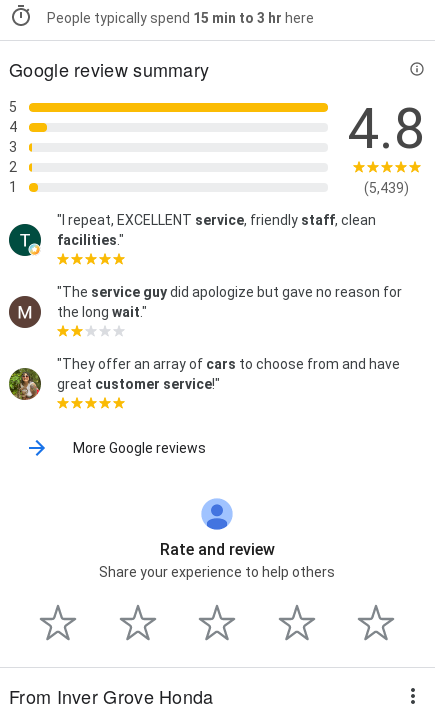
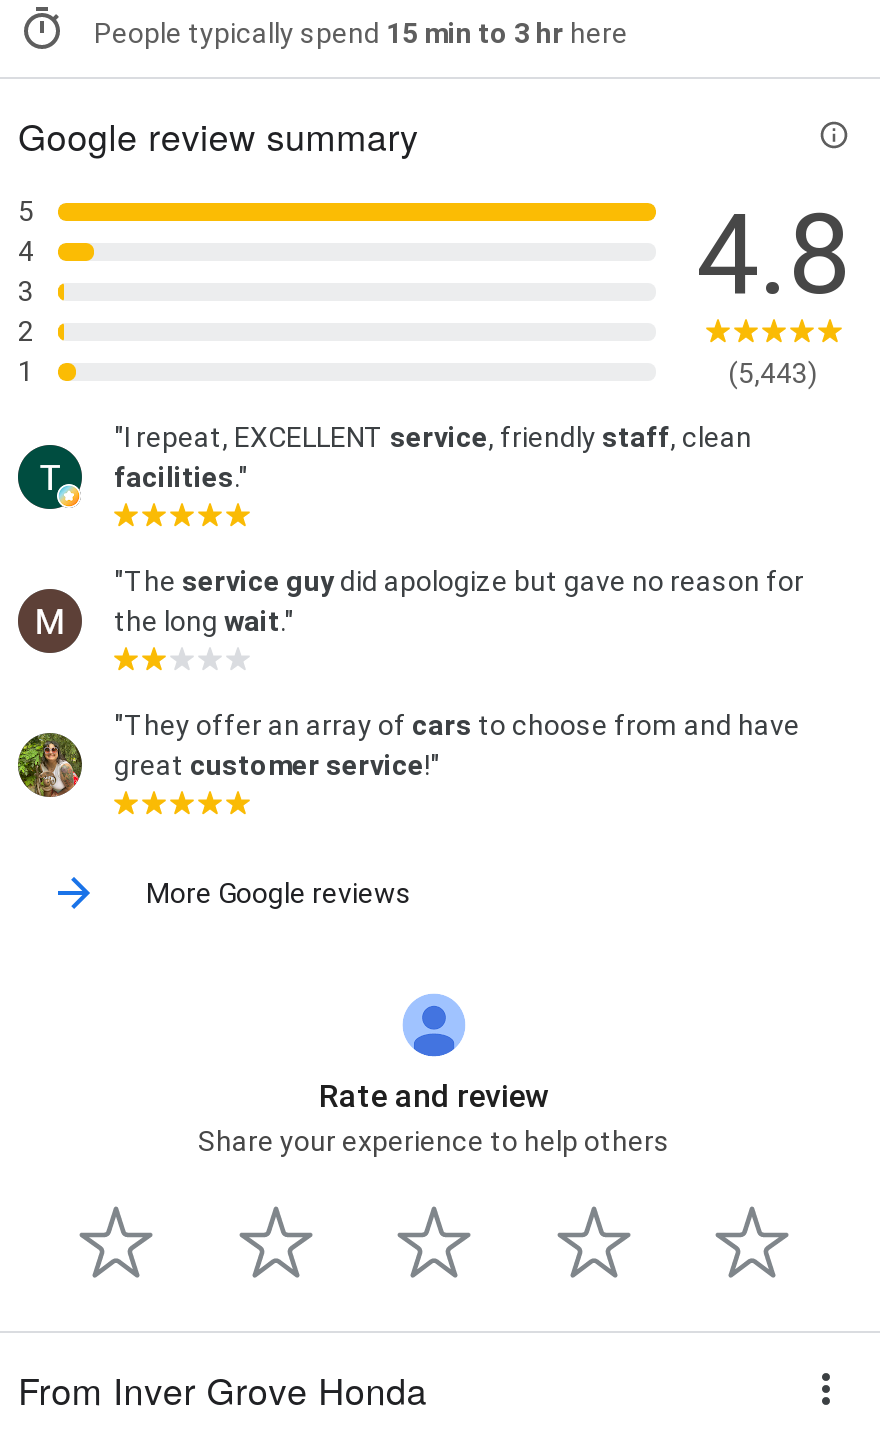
- (5,439)
+ (5,443)
